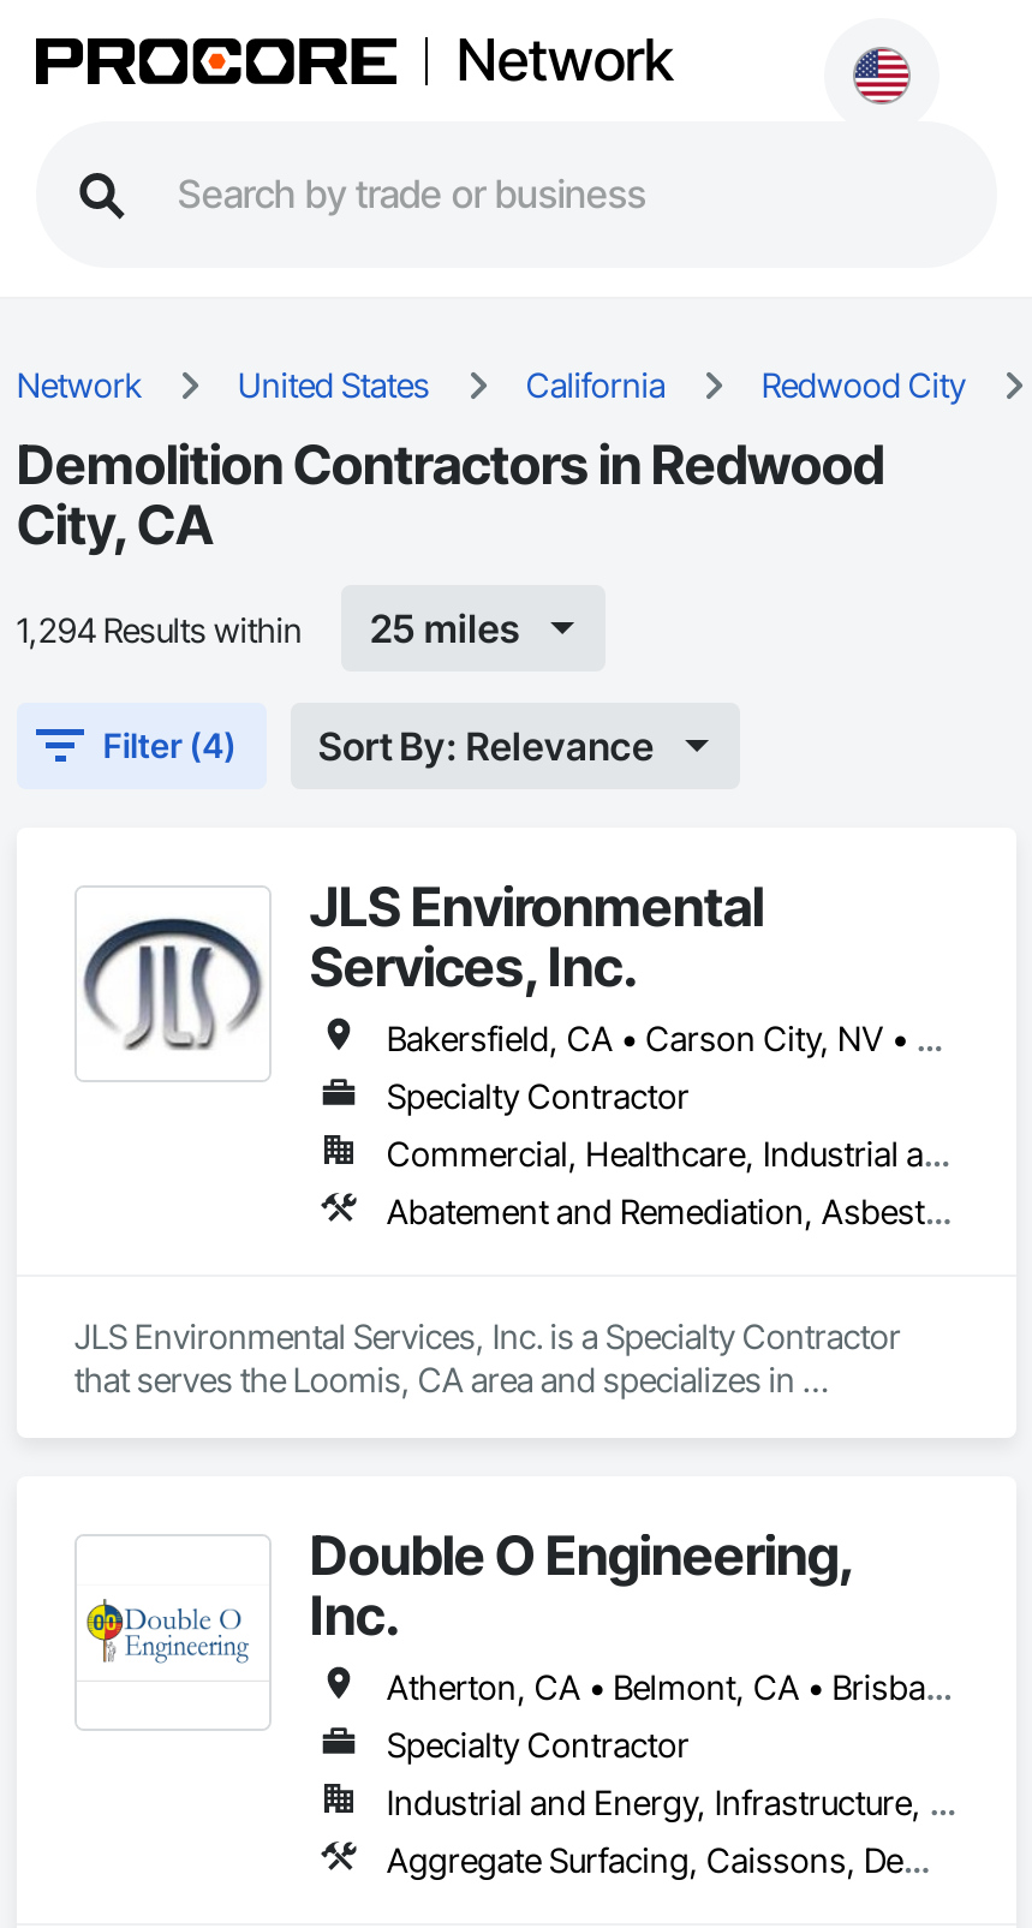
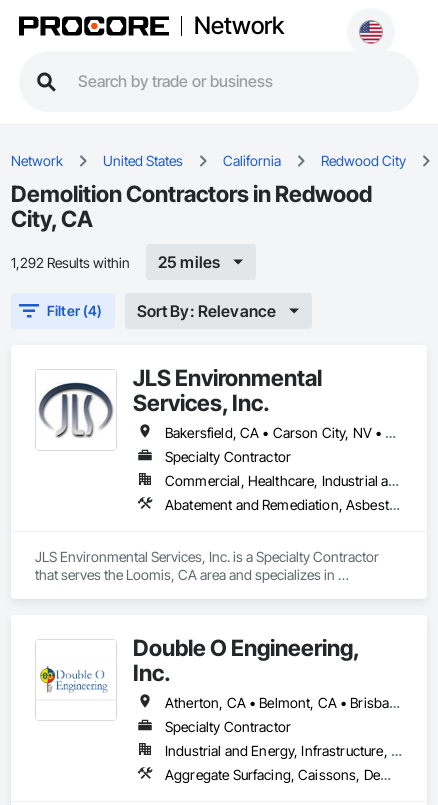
- 1,294 Results within
+ 1,292 Results within
